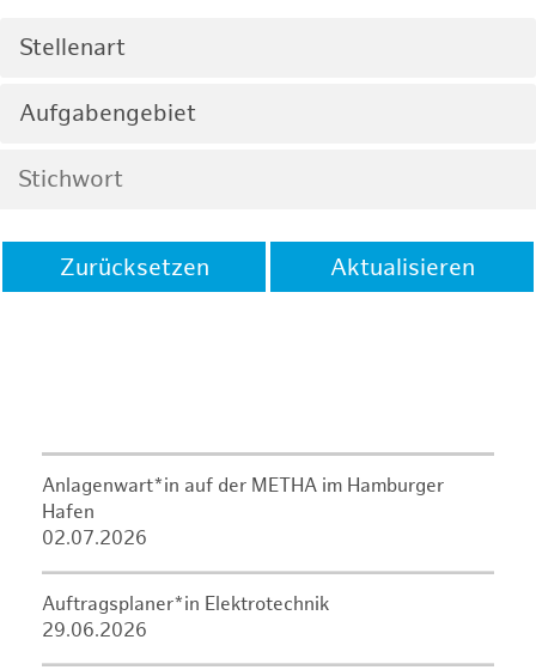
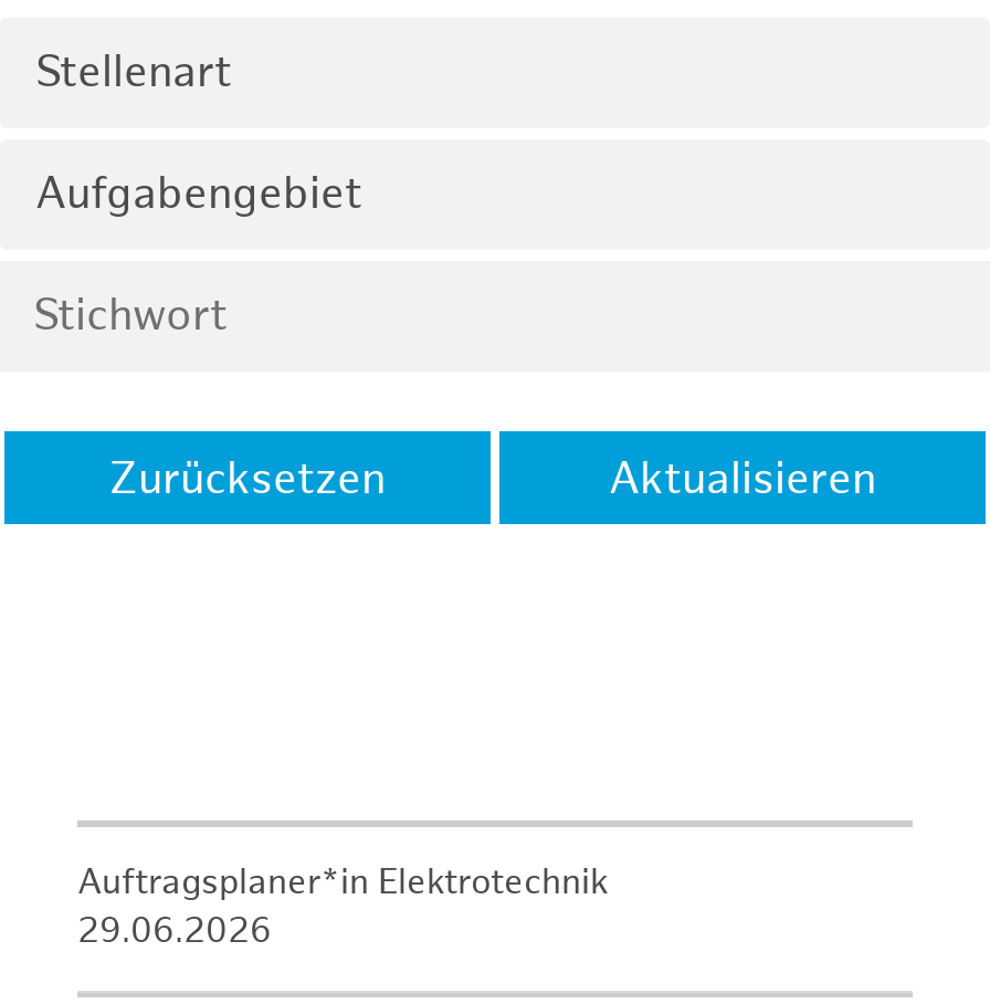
- Anlagenwart*in auf der METHA im Hamburger
- Hafen
- 02.07.2026
